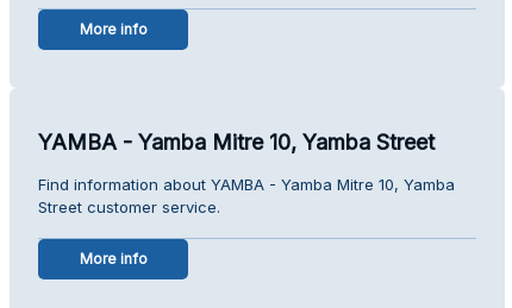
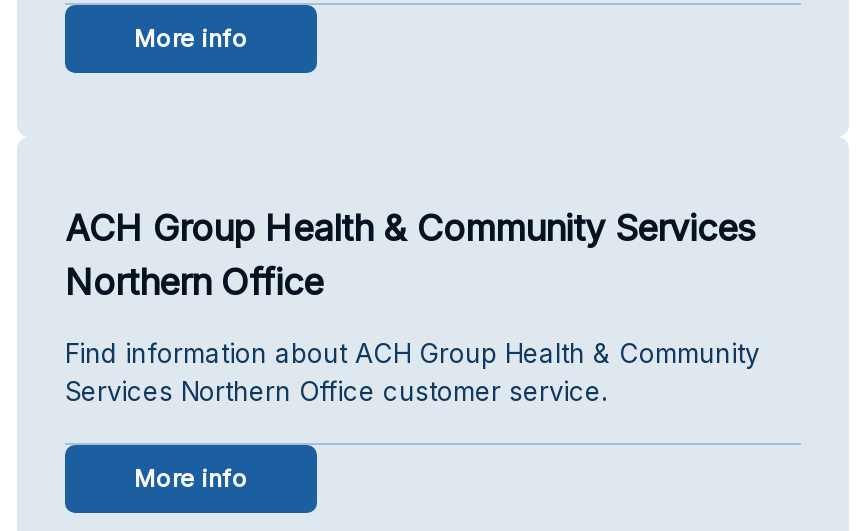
- YAMBA - Yamba Mitre 10, Yamba Street
+ ACH Group Health & Community Services
+ Northern Office

- Find information about YAMBA - Yamba Mitre 10, Yamba
- Street customer service.
+ Find information about ACH Group Health & Community
+ Services Northern Office customer service.
